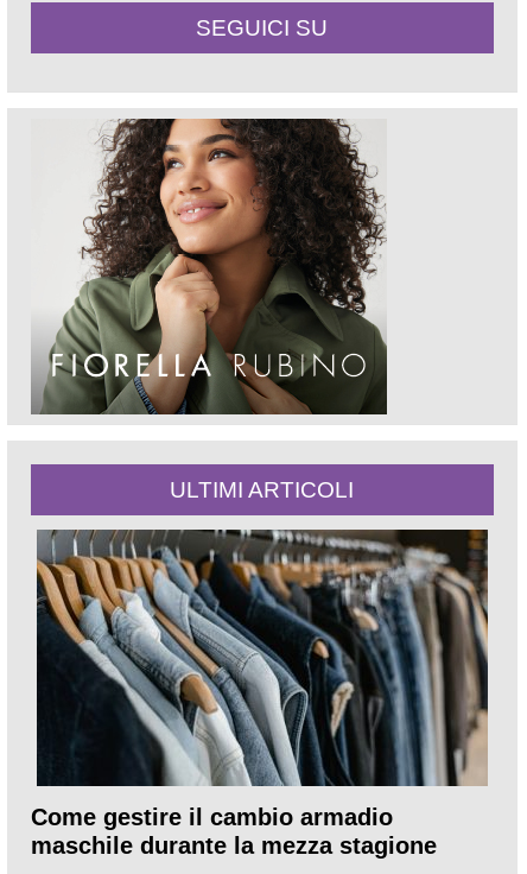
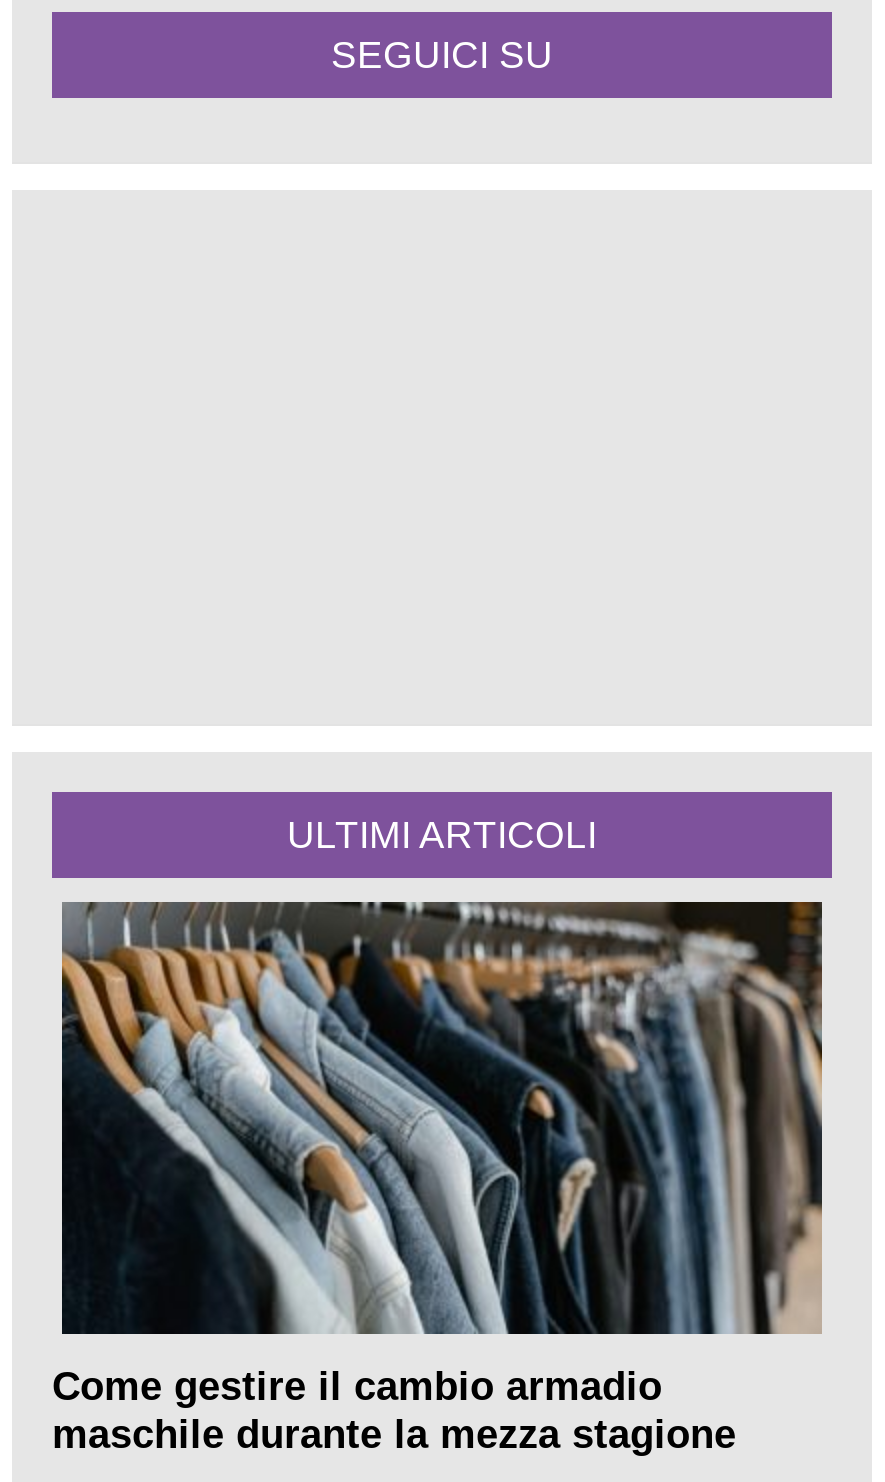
- [image]
